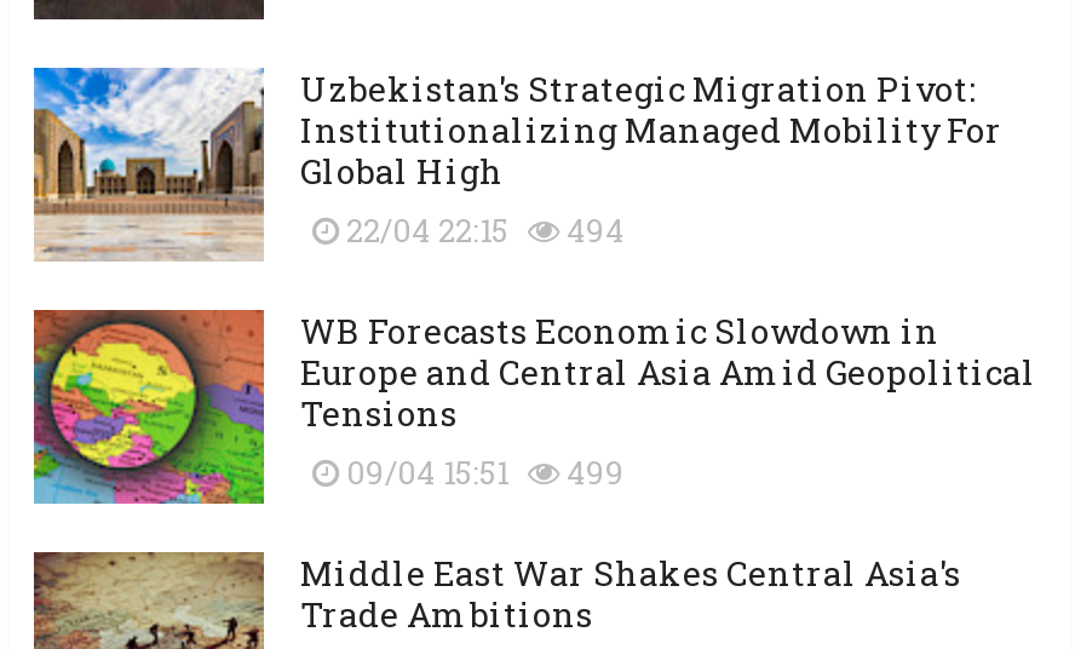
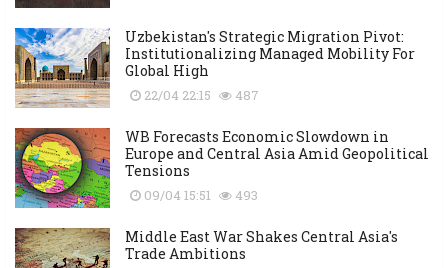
- 22/04 22:15 494
+ 22/04 22:15 487

- 09/04 15:51 499
+ 09/04 15:51 493
